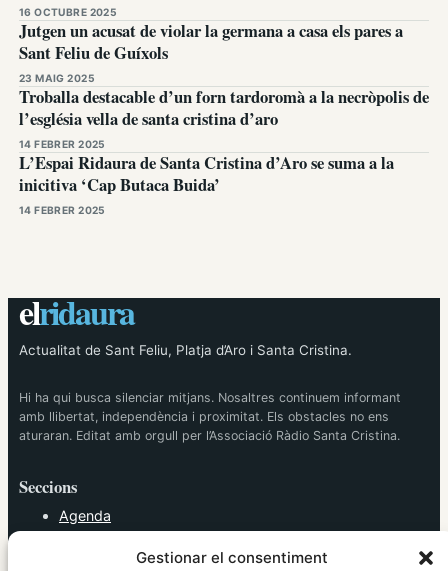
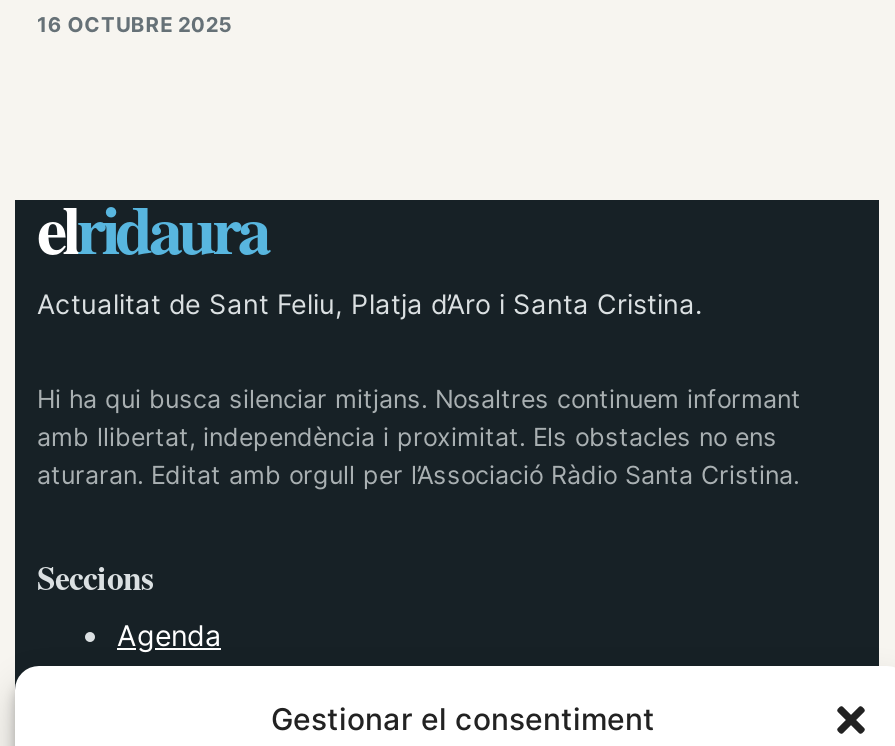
- Jutgen un acusat de violar la germana a casa els pares a
- Sant Feliu de Guíxols
- 23 MAIG 2025
- Troballa destacable d’un forn tardoromà a la necròpolis de
- l’església vella de santa cristina d’aro
- 14 FEBRER 2025
- L’Espai Ridaura de Santa Cristina d’Aro se suma a la
- inicitiva ‘Cap Butaca Buida’
- 14 FEBRER 2025
